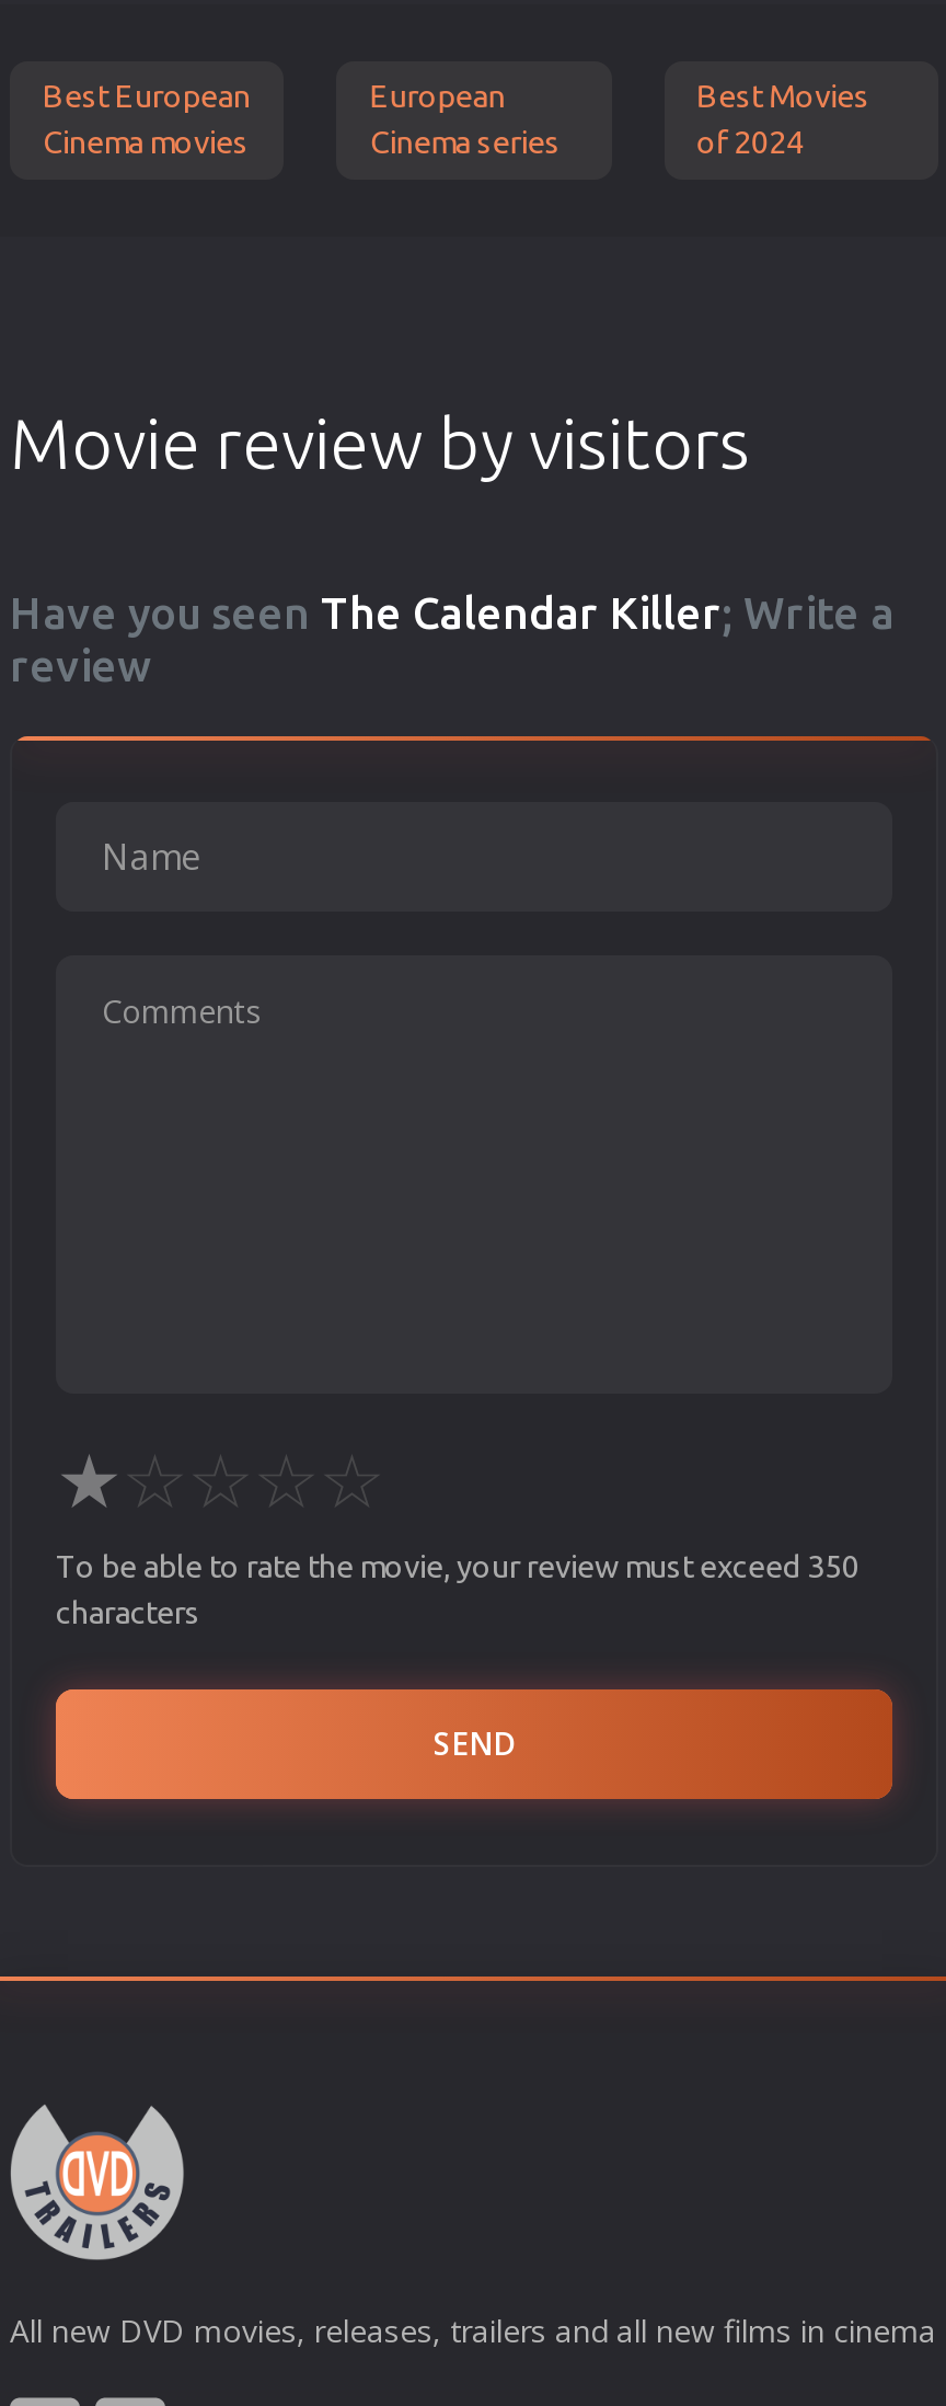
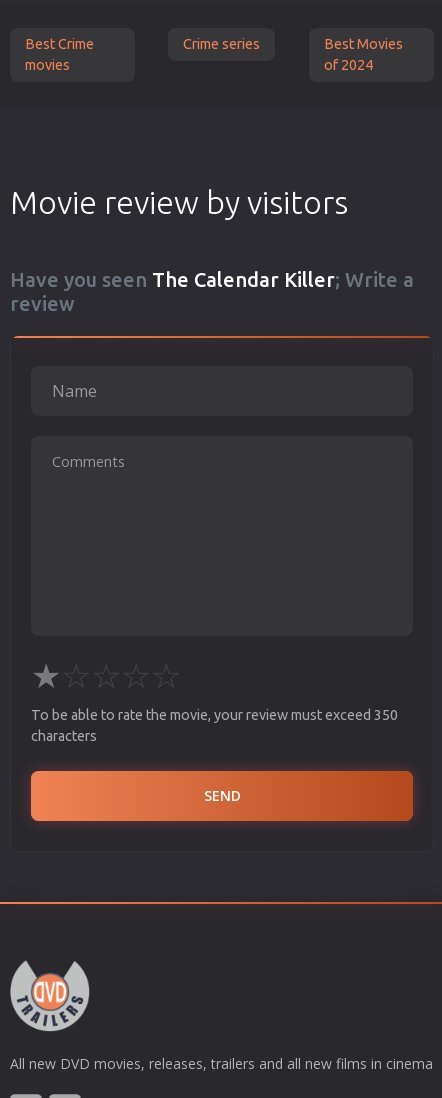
- Best European
- Cinema movies
+ Best Crime
+ movies

- European
- Cinema series
+ Crime series
